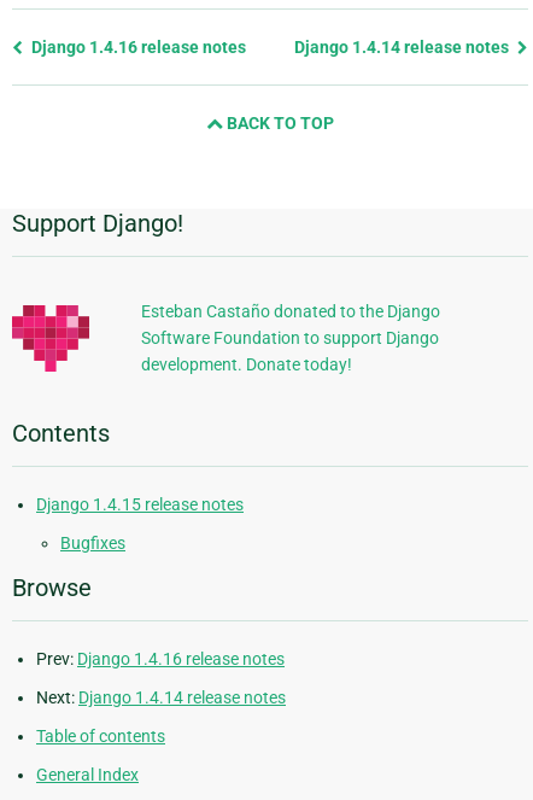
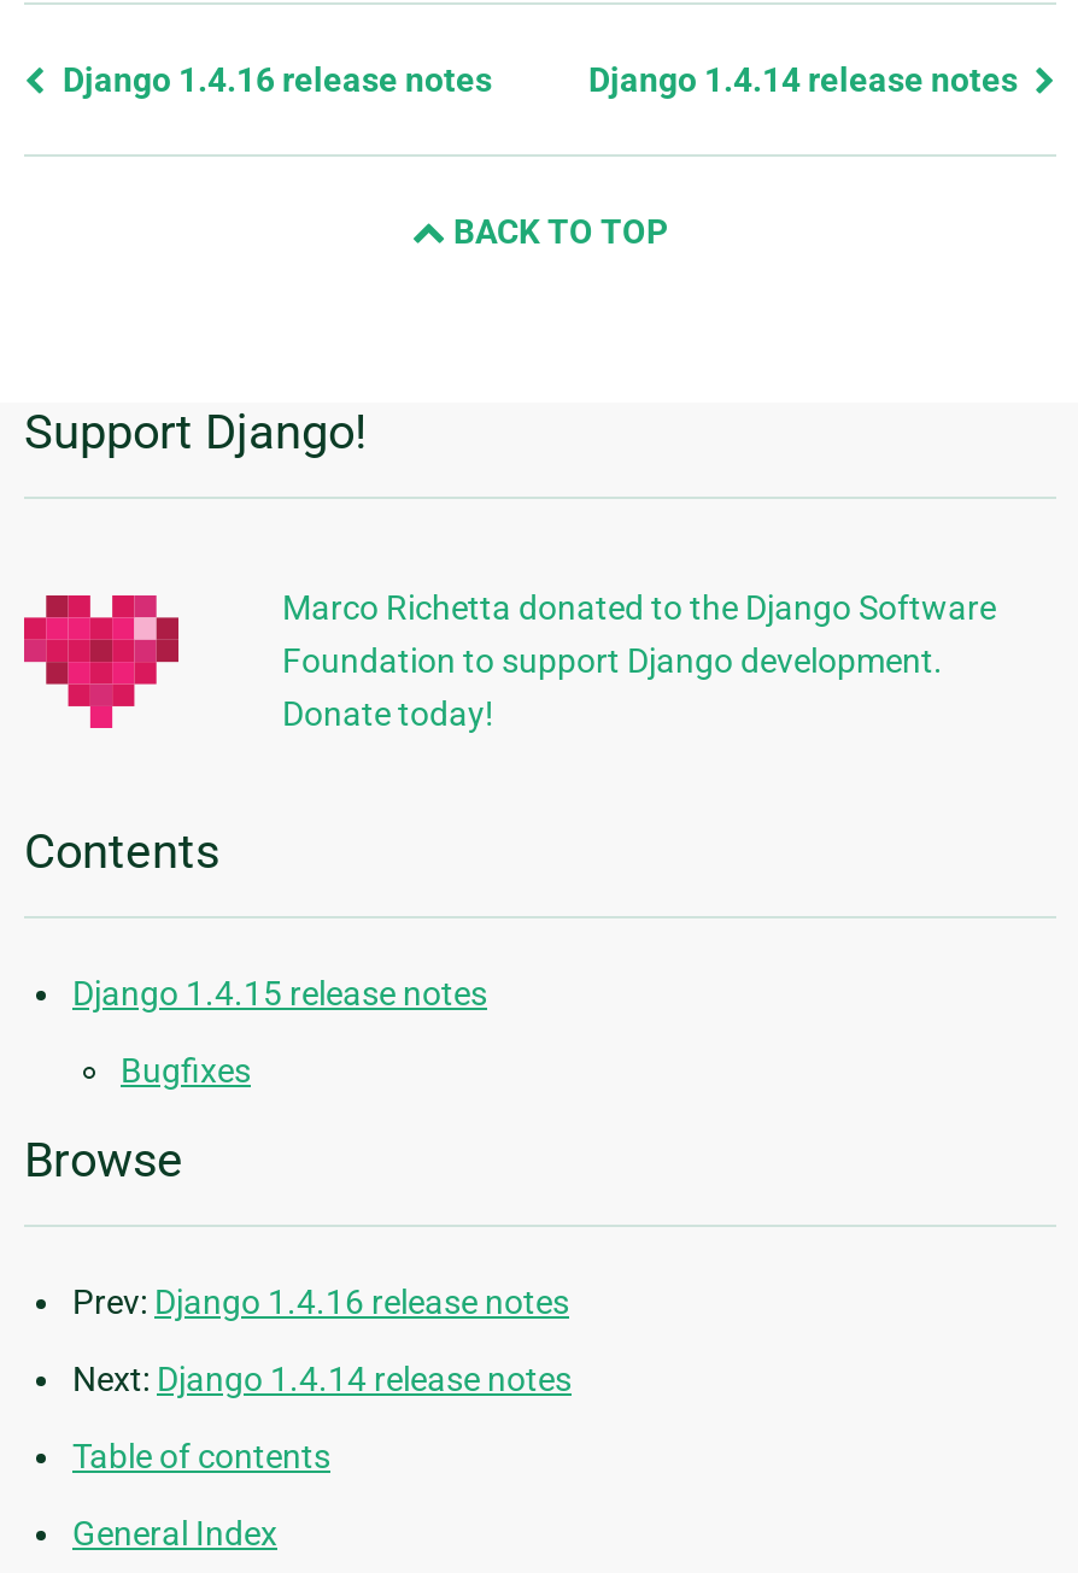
- Esteban Castaño donated to the Django
- Software Foundation to support Django
- development. Donate today!
+ Marco Richetta donated to the Django Software
+ Foundation to support Django development.
+ Donate today!
